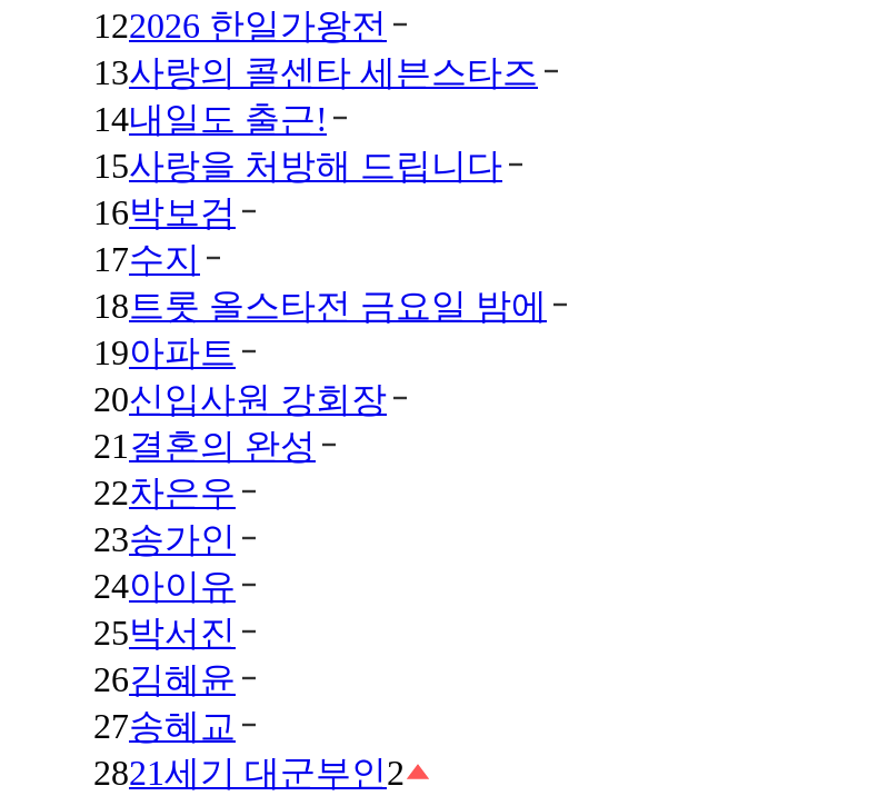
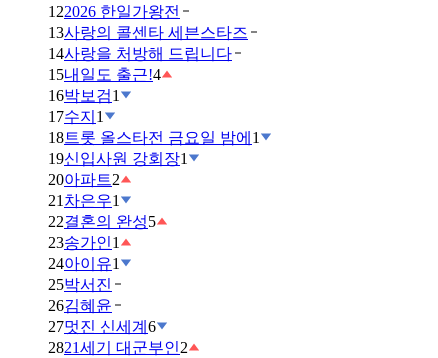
- 14내일도 출근!
- 15사랑을 처방해 드립니다
- 16박보검
- 17수지
- 18 트롯 올스타전 금요일 밤에
- 19아파트
- 20신입사원 강회장
- 21 결혼의 완성
- 22차은우
- 23송가인
- 24아이유
+ 14사랑을 처방해 드립니다
+ 15내일도 출근! 4
+ 16박보검 1
+ 17수지 1
+ 18 트롯 올스타전 금요일 밤에 1
+ 19신입사원 강회장1
+ 20아파트 2
+ 21 차은우 1
+ 22 결혼의 완성 5
+ 23송가인 1
+ 24아이유 1

- 27송혜교
+ 27멋진 신세계 6
